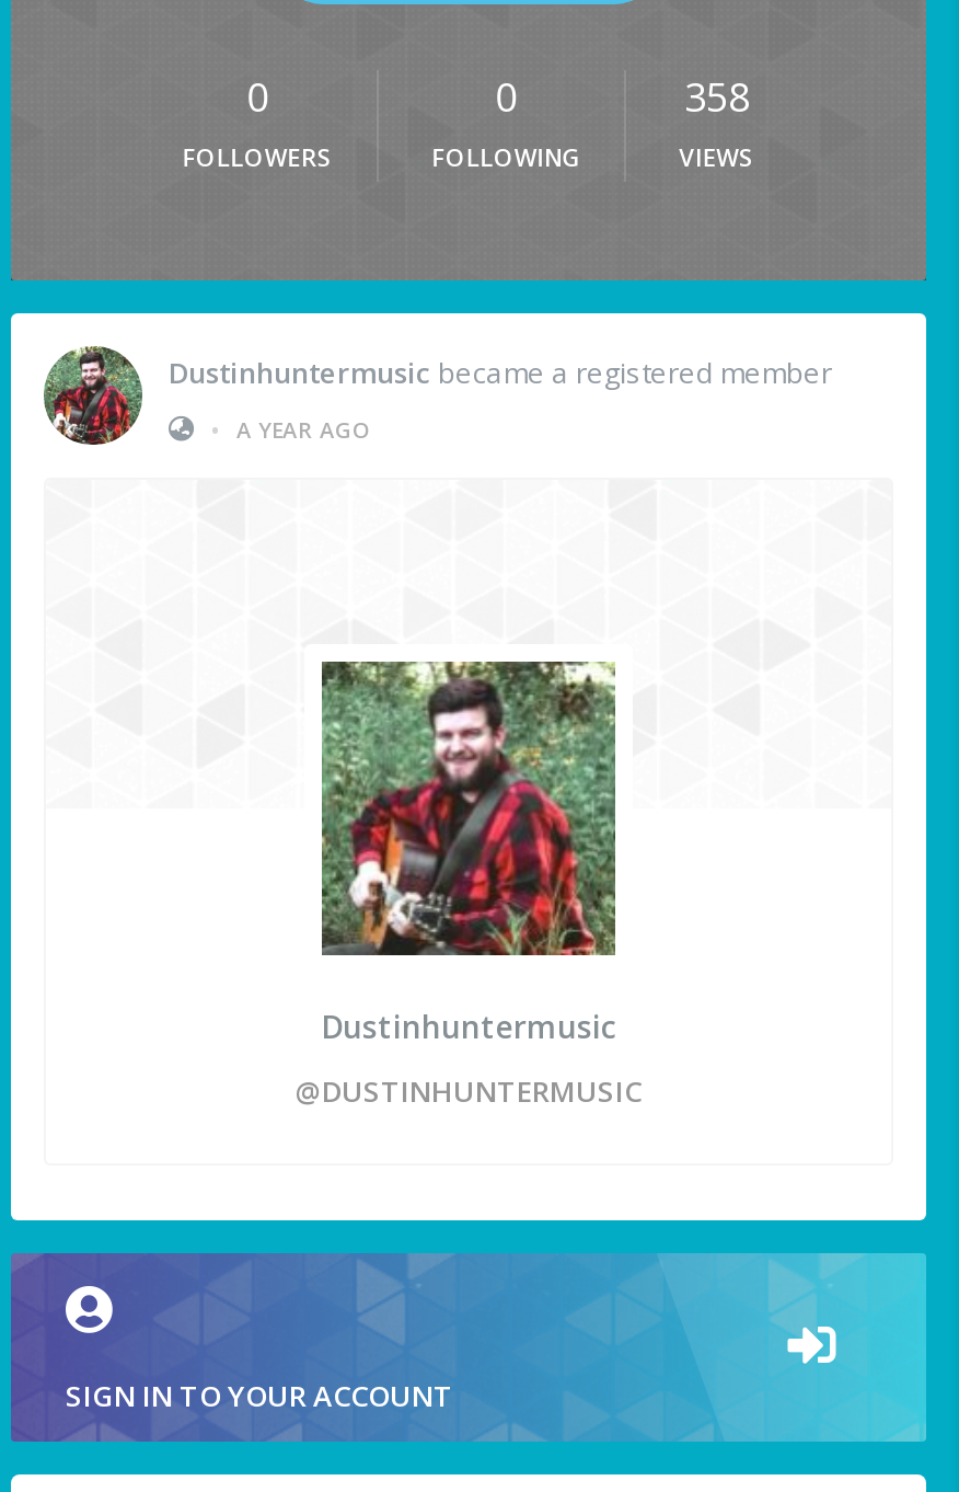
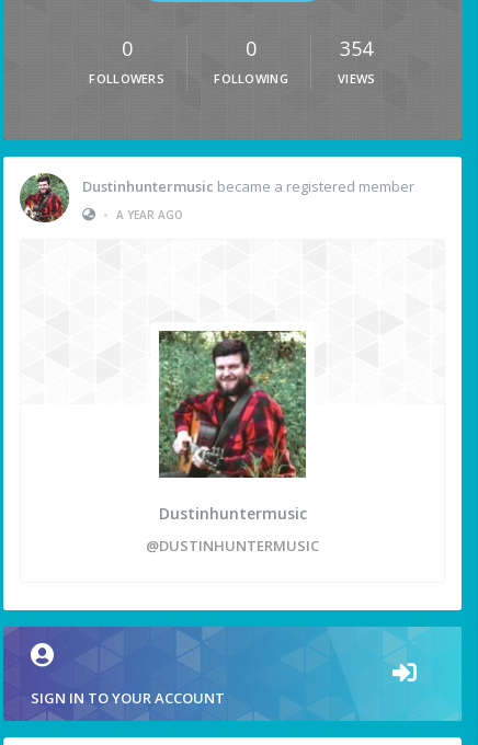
- 358
+ 354
